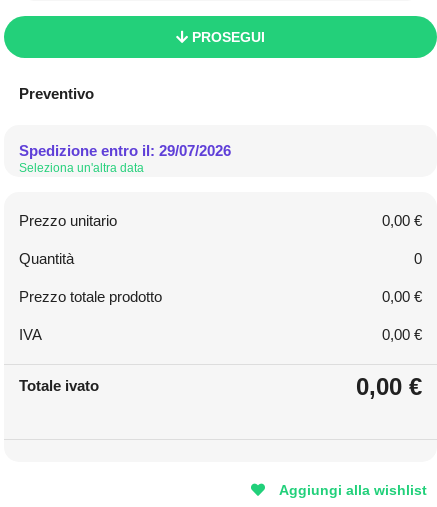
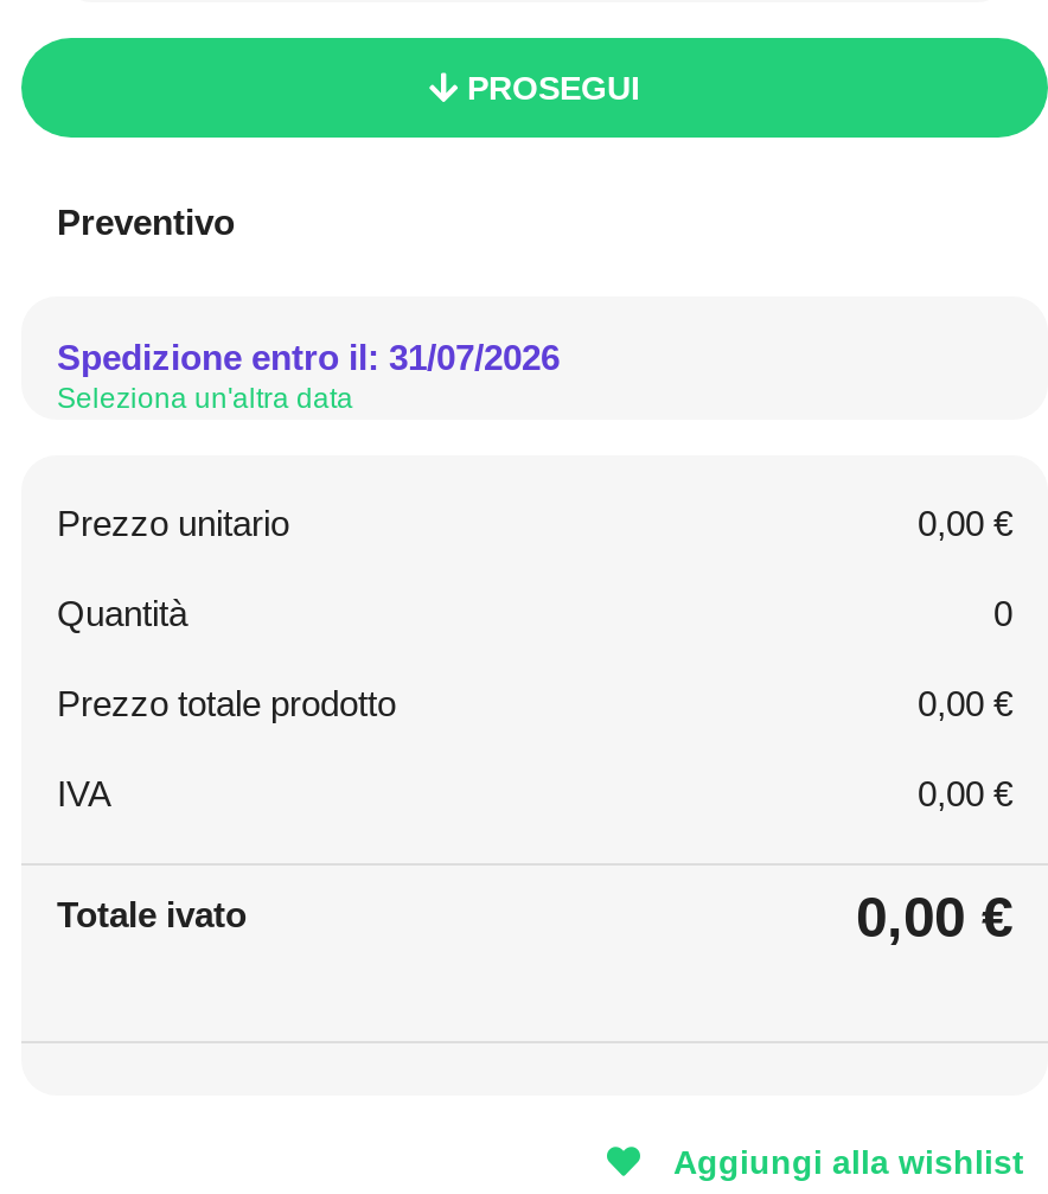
- Spedizione entro il: 29/07/2026
+ Spedizione entro il: 31/07/2026
